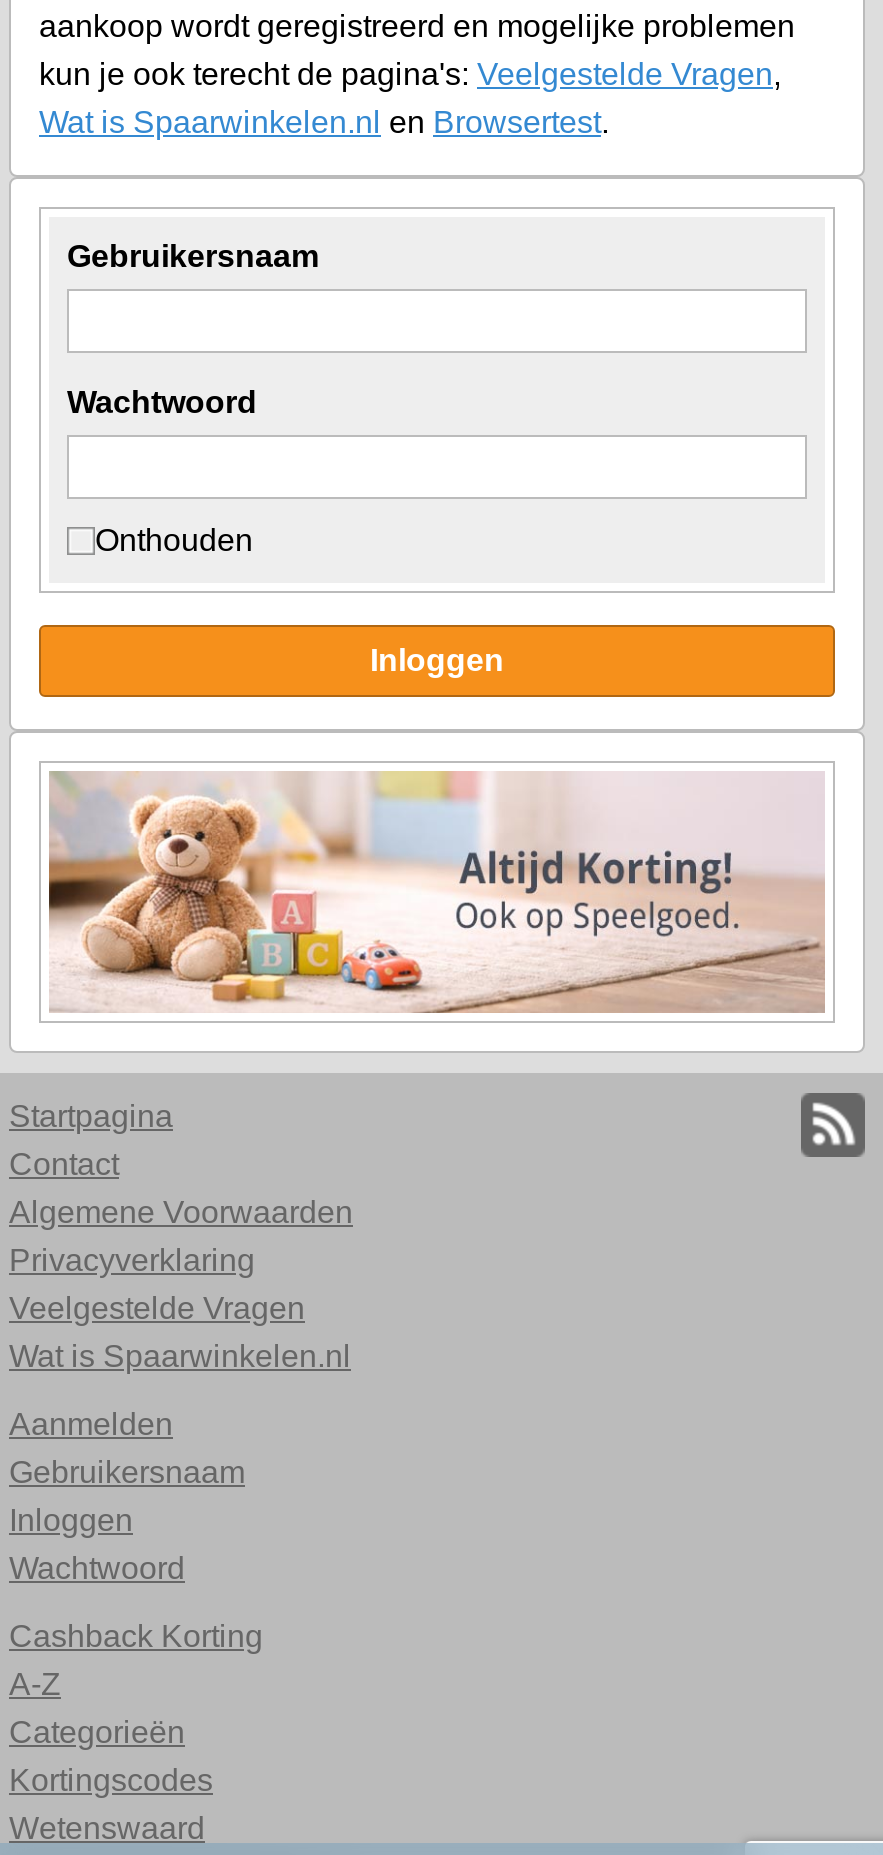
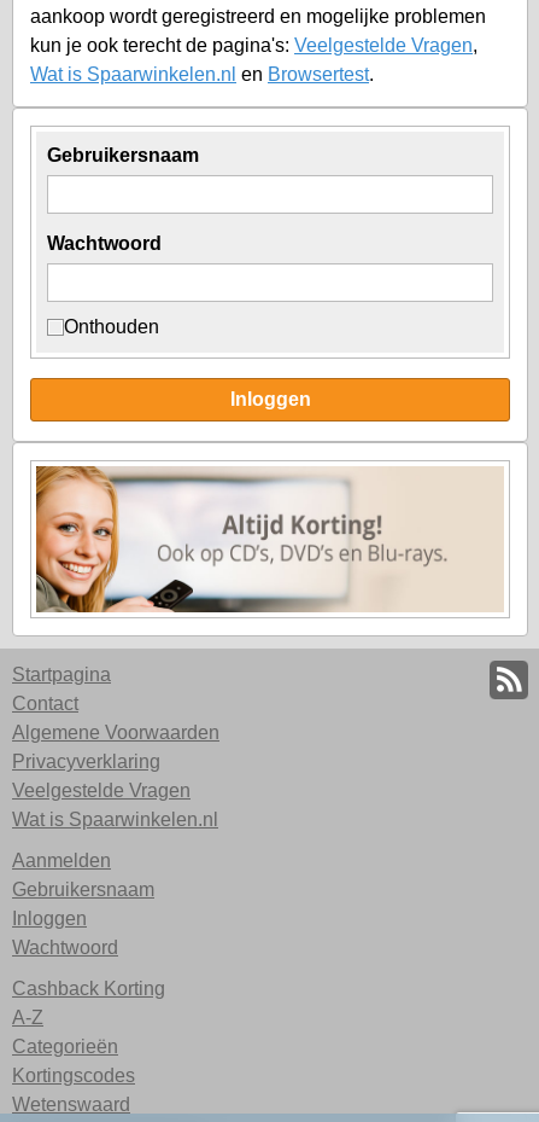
- [image]
+ [image]
